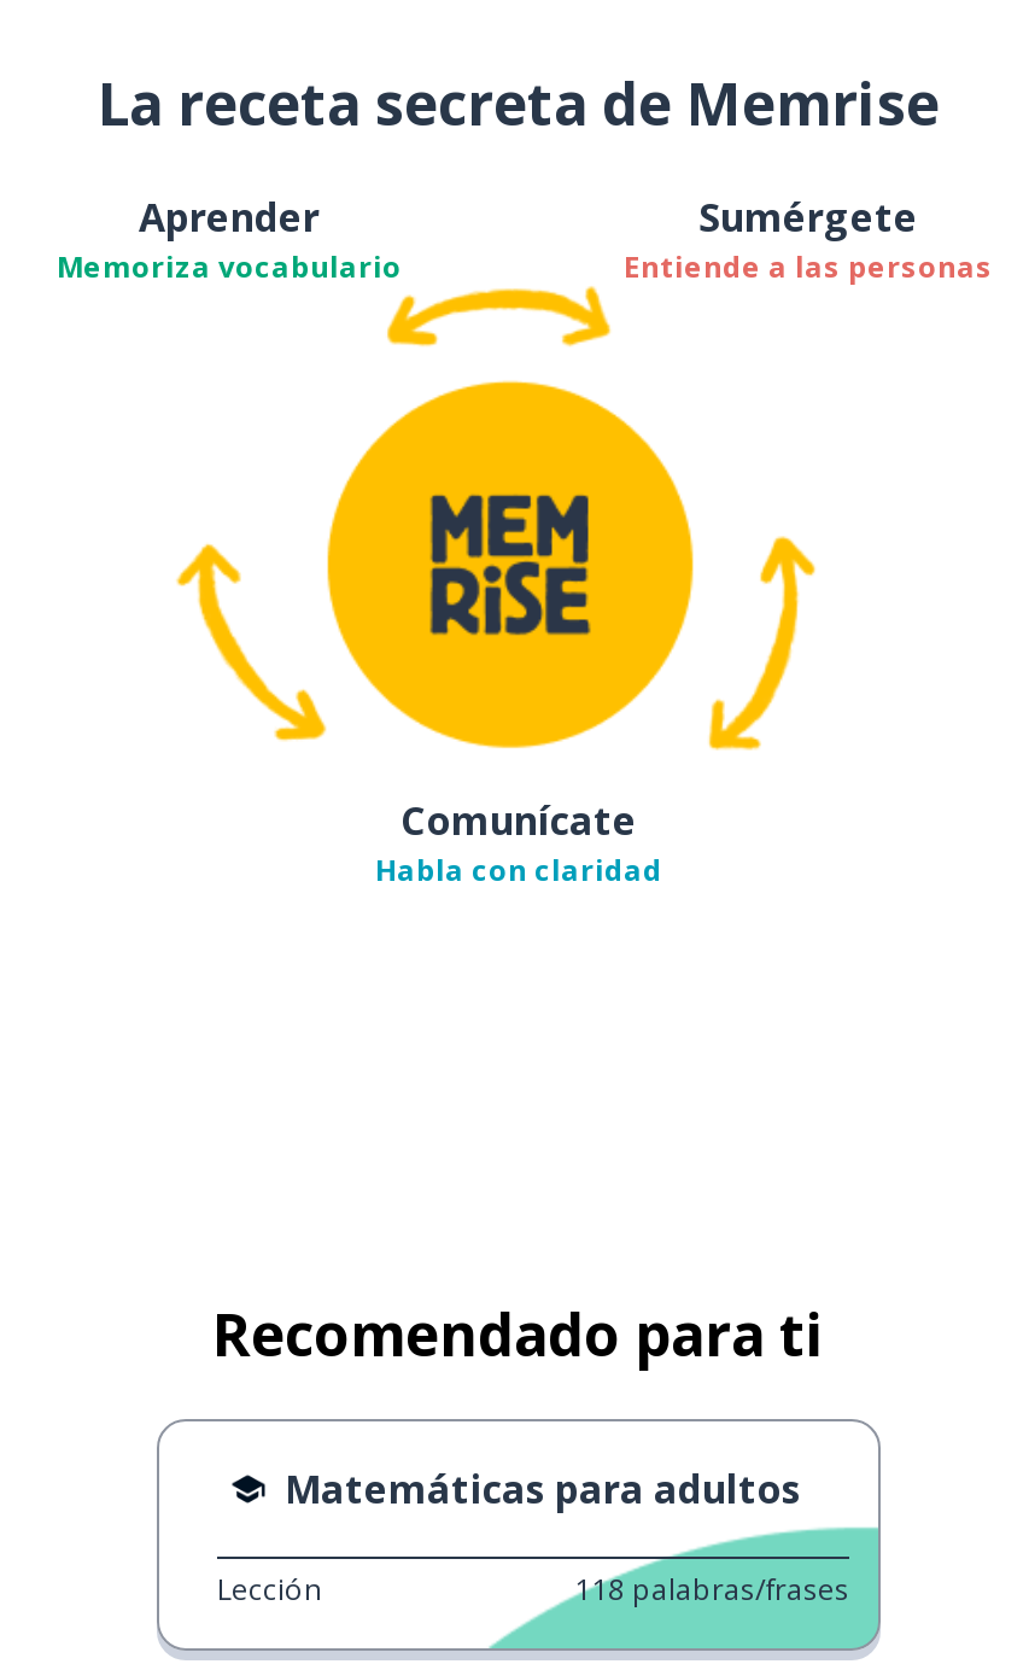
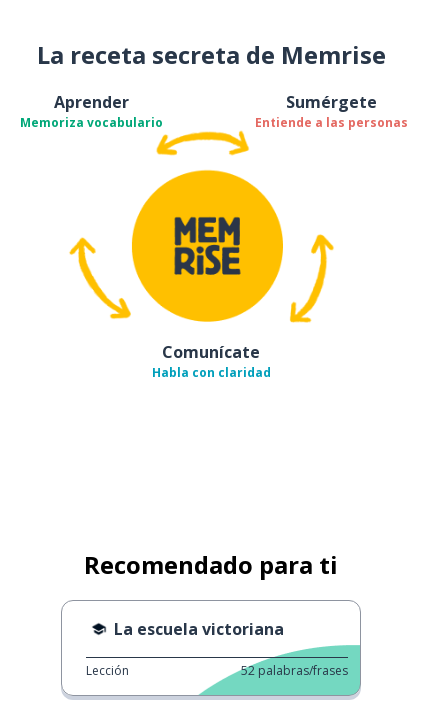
- Matemáticas para adultos
+ La escuela victoriana

- 118 palabras/frases
+ 52 palabras/frases
